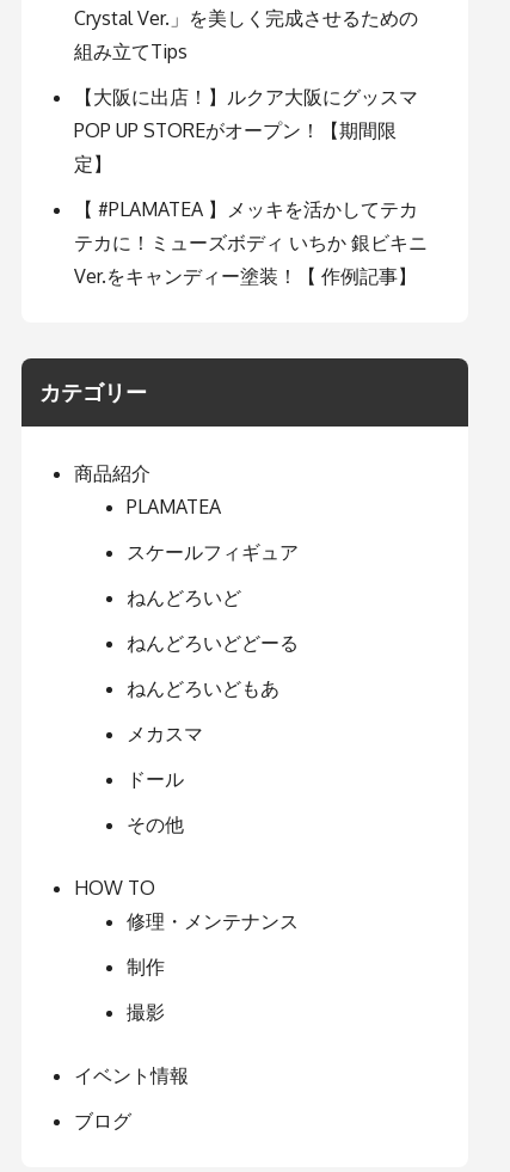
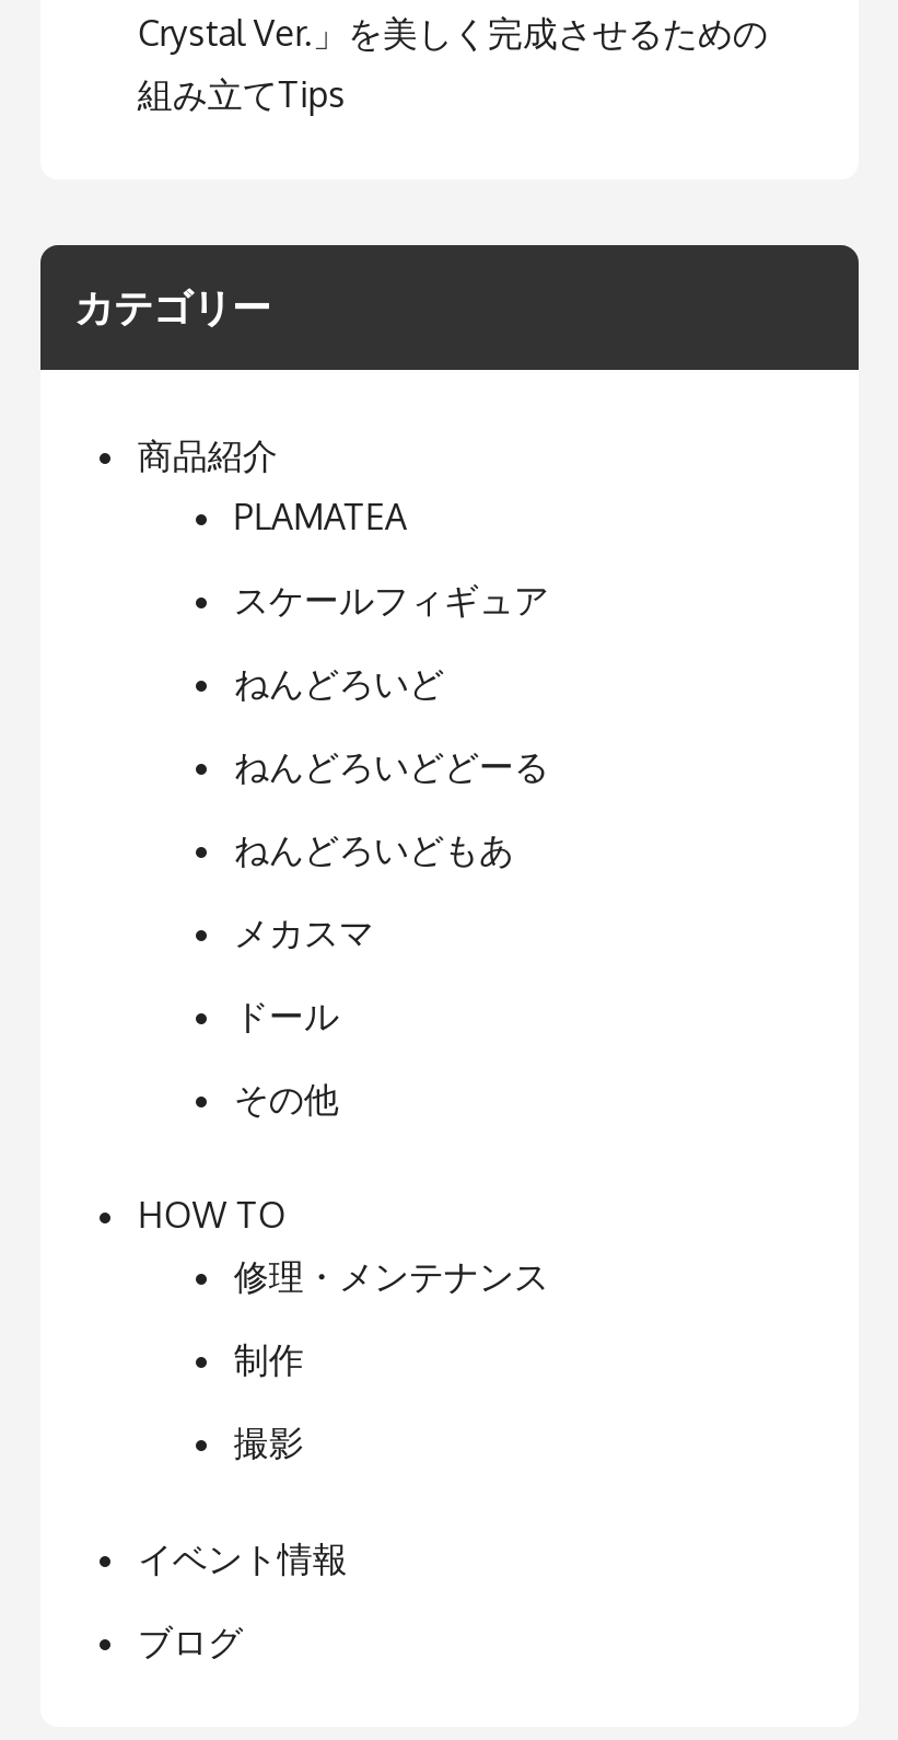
- 【大阪に出店！】ルクア大阪にグッスマ
- POP UP STOREがオープン！【期間限
- 定】
- 【 #PLAMATEA 】メッキを活かしてテカ
- テカに！ミューズボディ いちか 銀ビキニ
- Ver.をキャンディー塗装！【 作例記事】
